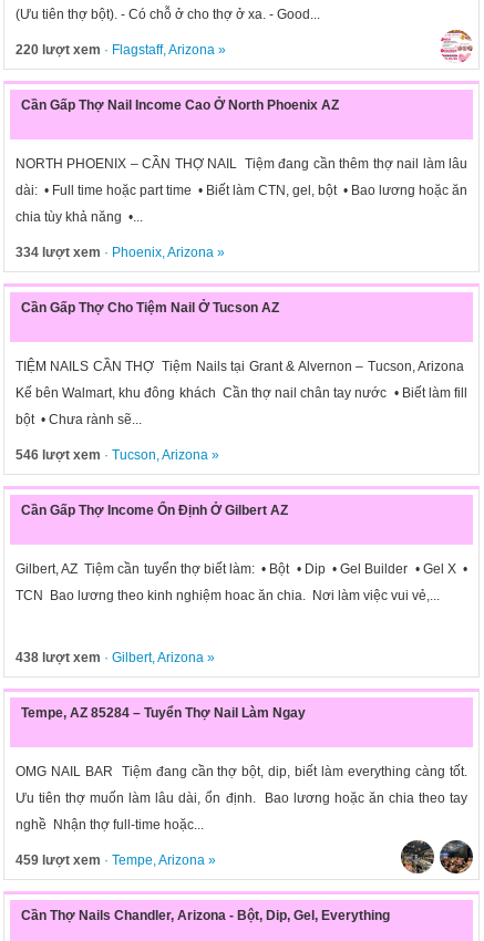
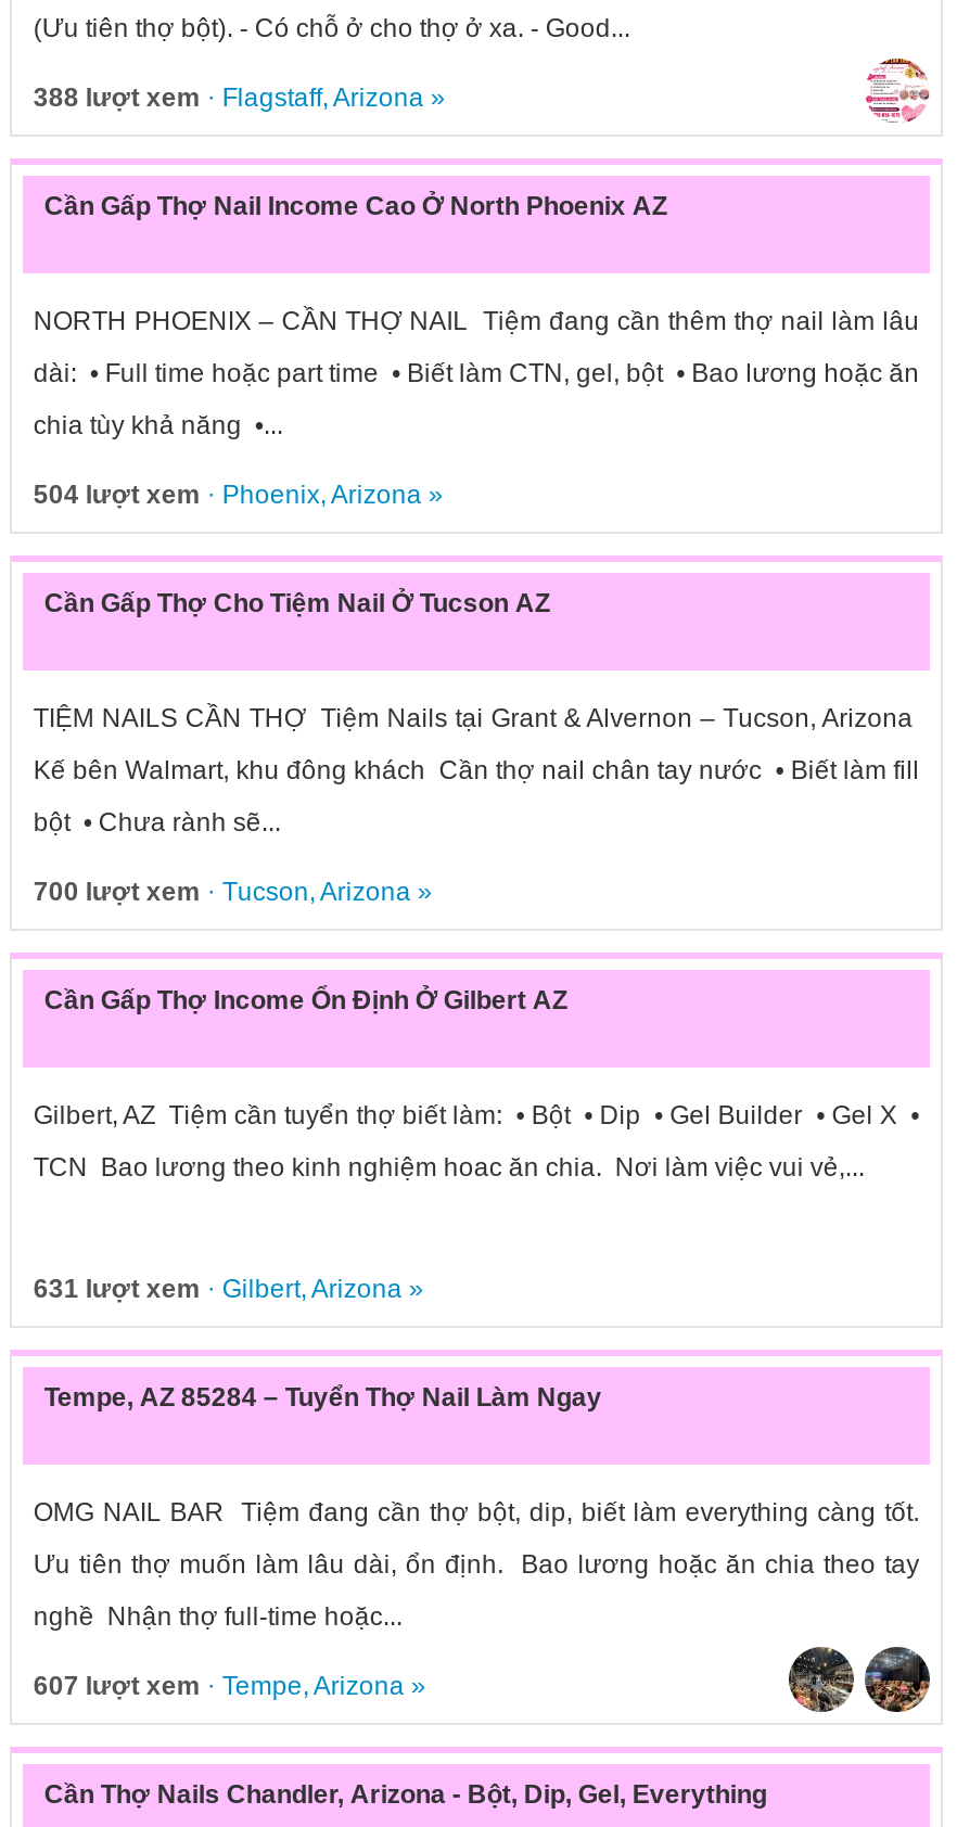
- 220 lượt xem · Flagstaff, Arizona»
+ 388 lượt xem · Flagstaff, Arizona»

- 334 lượt xem · Phoenix, Arizona»
+ 504 lượt xem · Phoenix, Arizona»

- 546 lượt xem · Tucson, Arizona»
+ 700 lượt xem · Tucson, Arizona»

- 438 lượt xem · Gilbert, Arizona»
+ 631 lượt xem · Gilbert, Arizona»

- 459 lượt xem · Tempe, Arizona»
+ 607 lượt xem · Tempe, Arizona»
